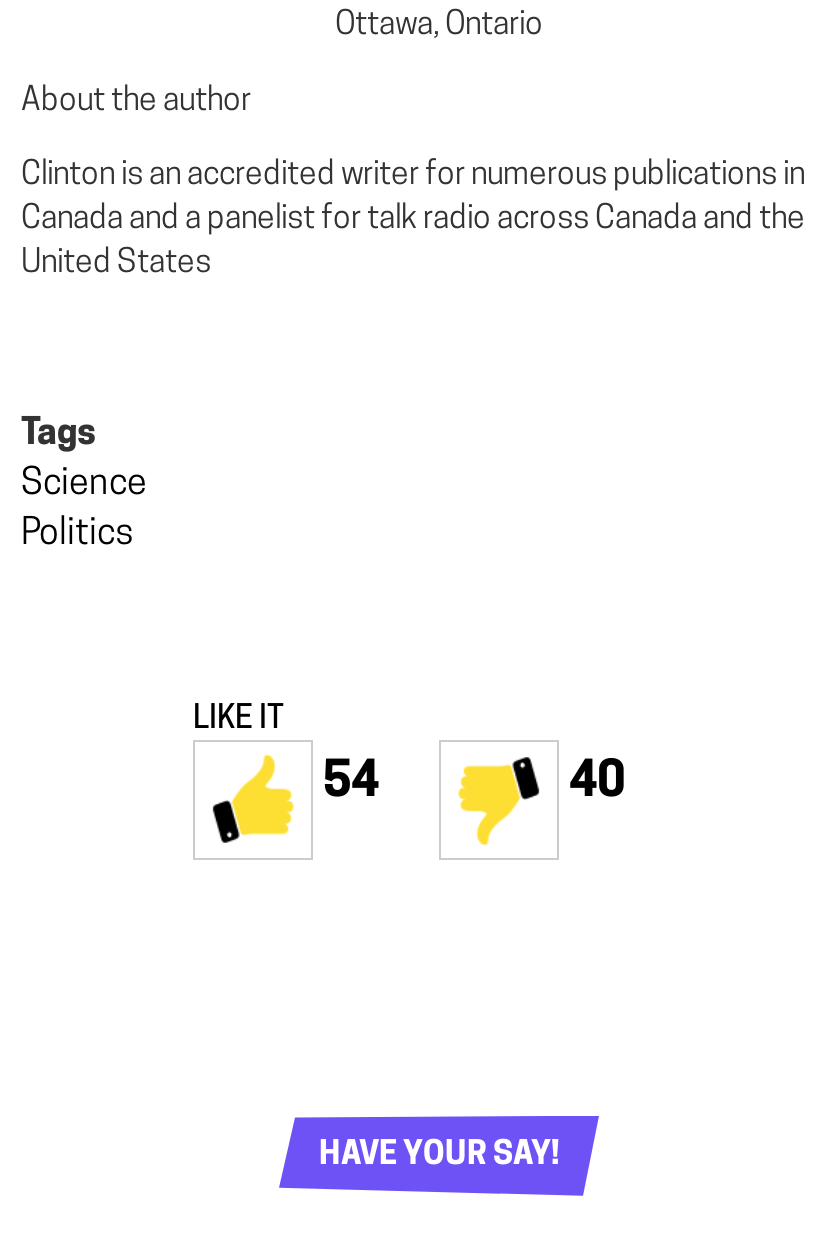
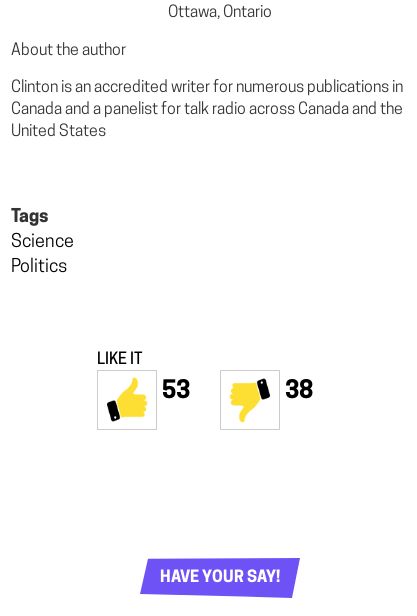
- 54
+ 53

- 40
+ 38
